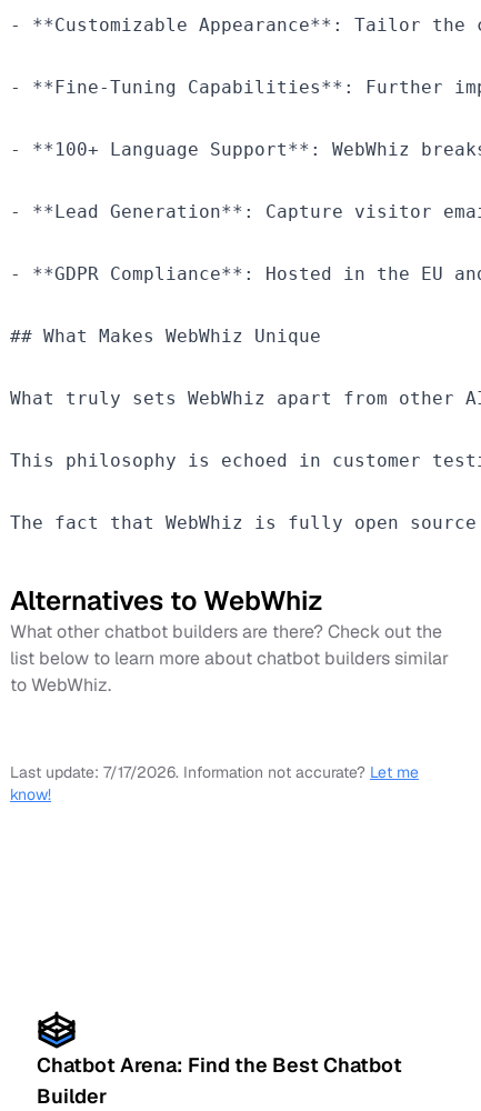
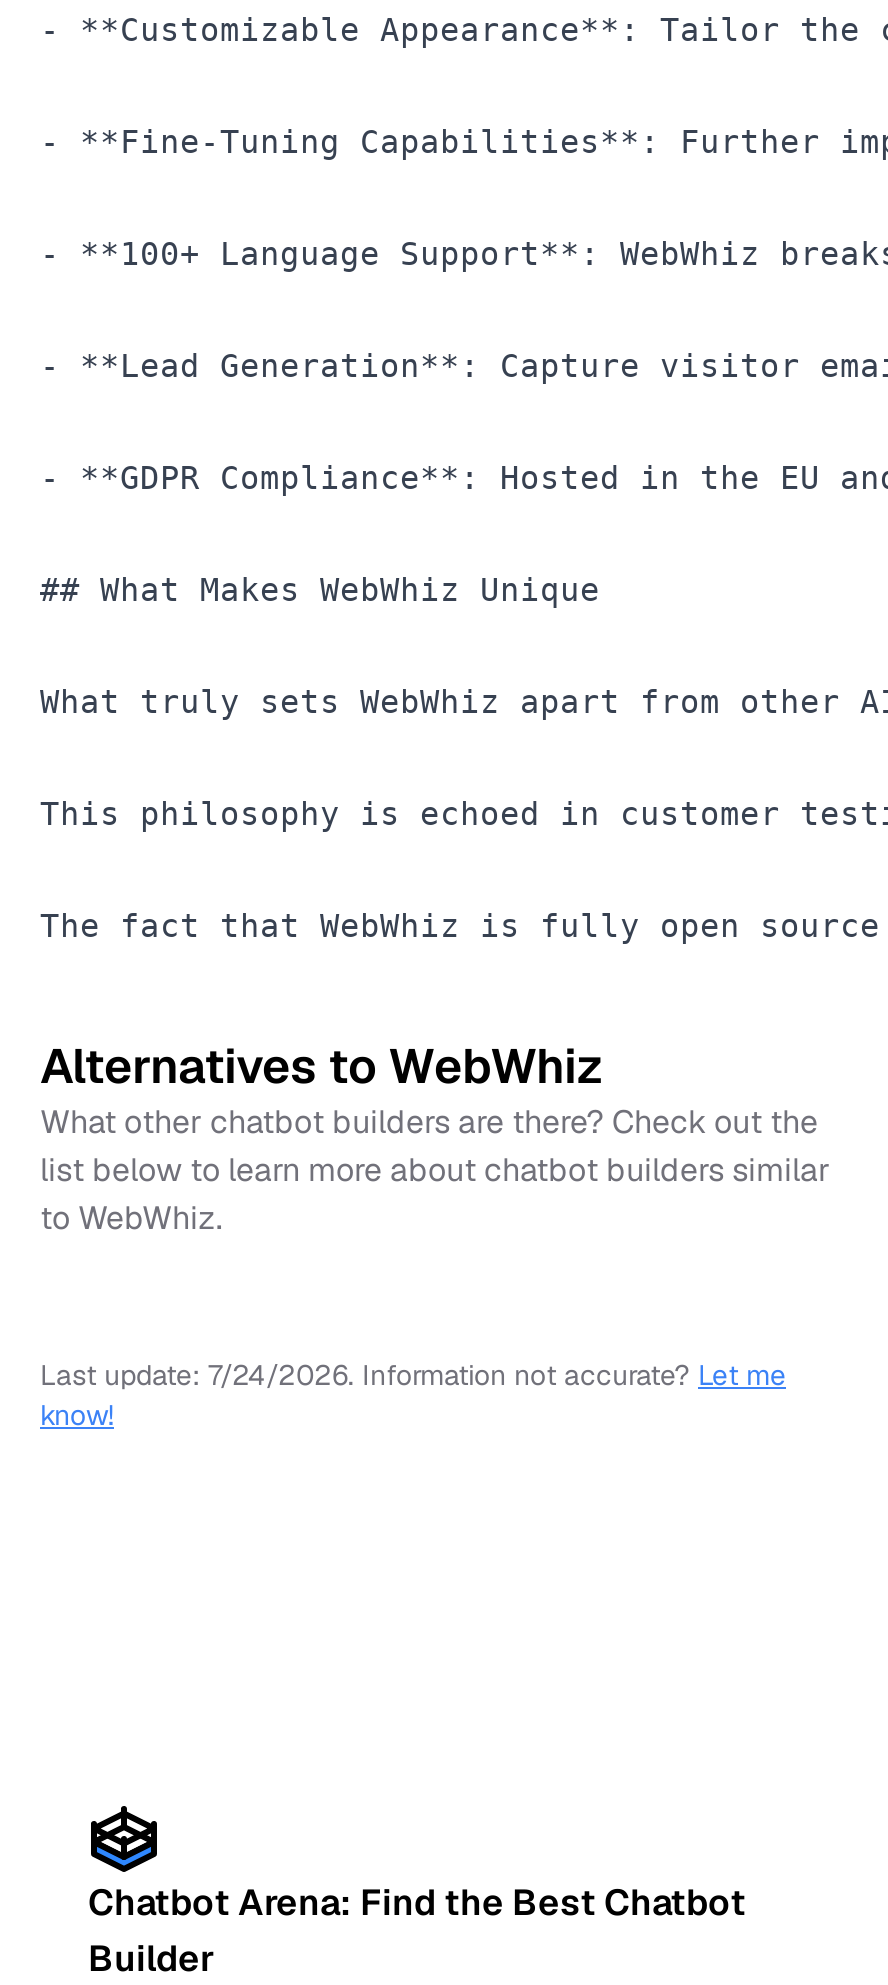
- Last update: 7/17/2026. Information not accurate? Let me
+ Last update: 7/24/2026. Information not accurate? Let me
